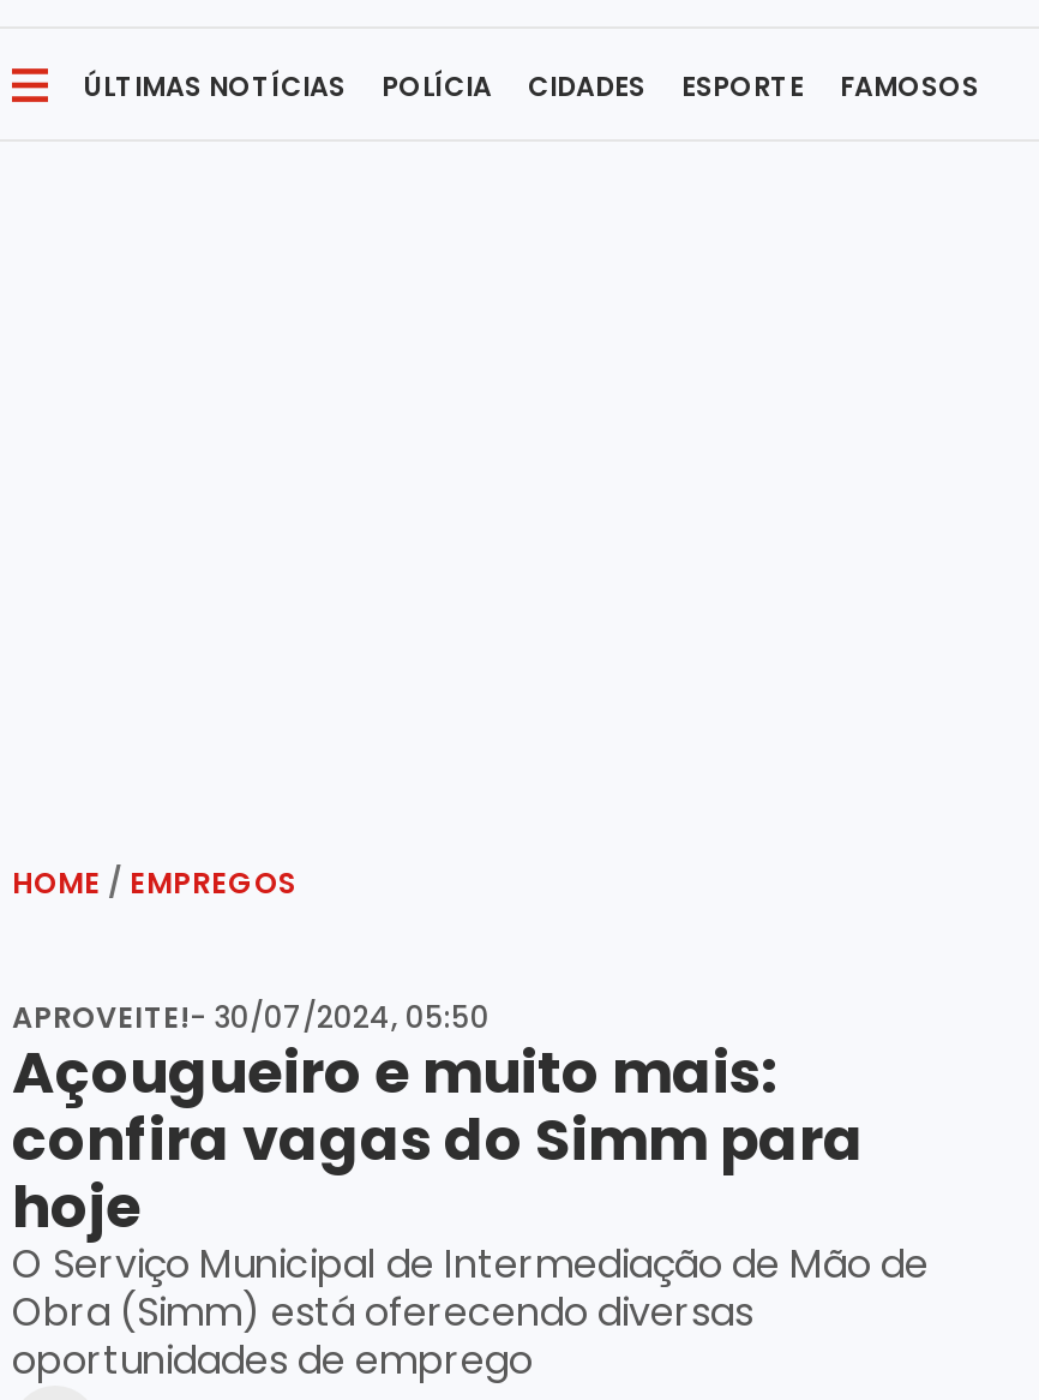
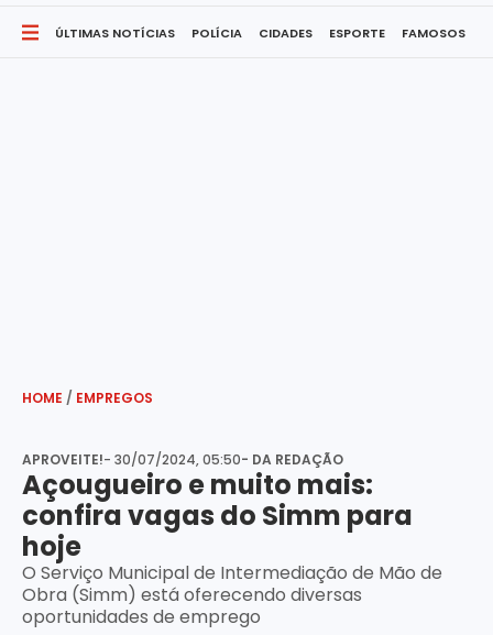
- APROVEITE!- 30/07/2024, 05:50
+ APROVEITE!- 30/07/2024, 05:50- DA REDAÇÃO
